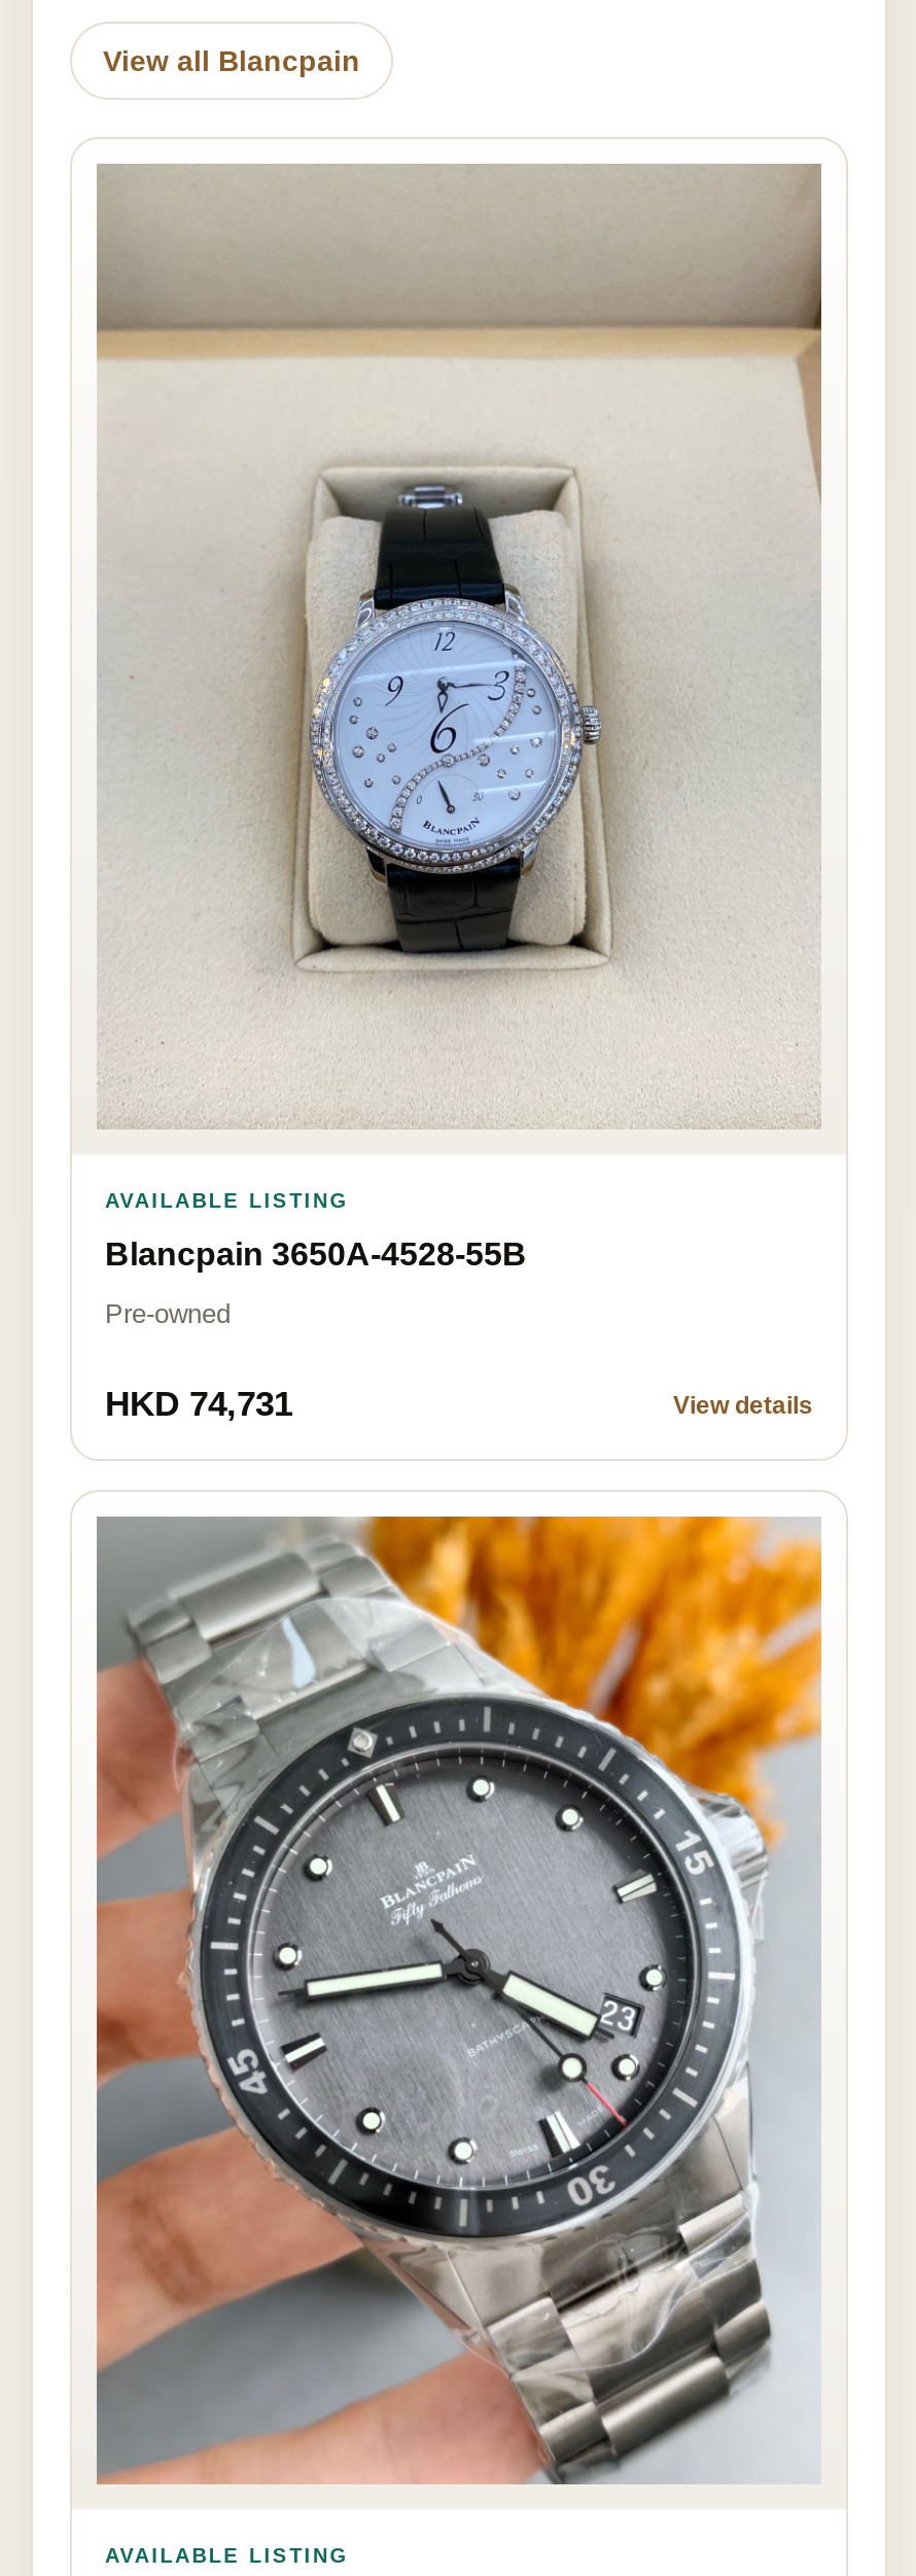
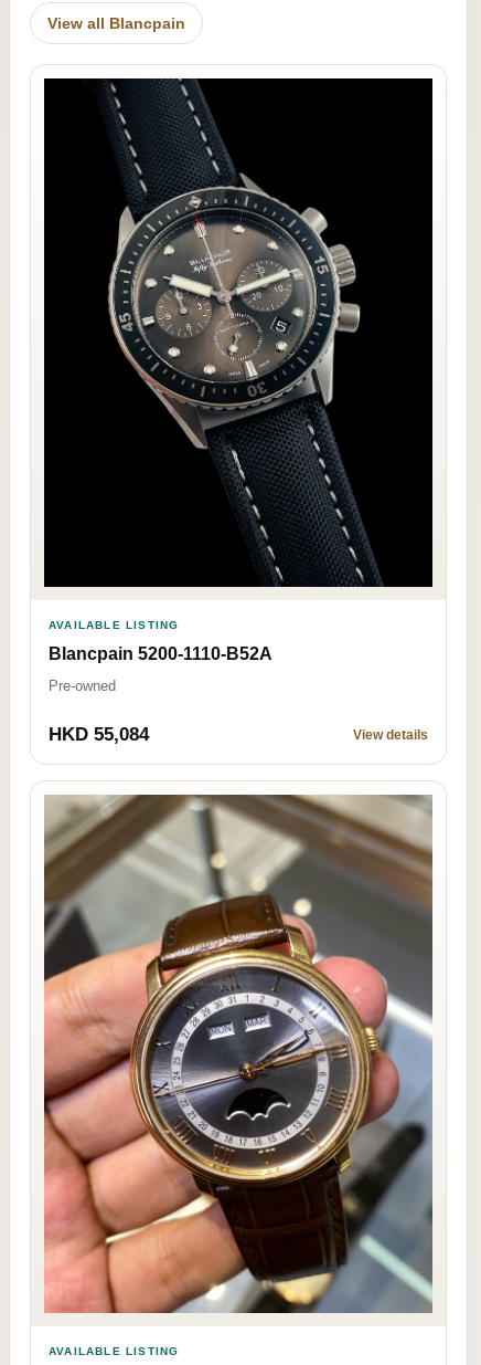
- [image]
+ [image]

- Blancpain 3650A-4528-55B
+ Blancpain 5200-1110-B52A

- HKD 74,731
+ HKD 55,084

- [image]
+ [image]
